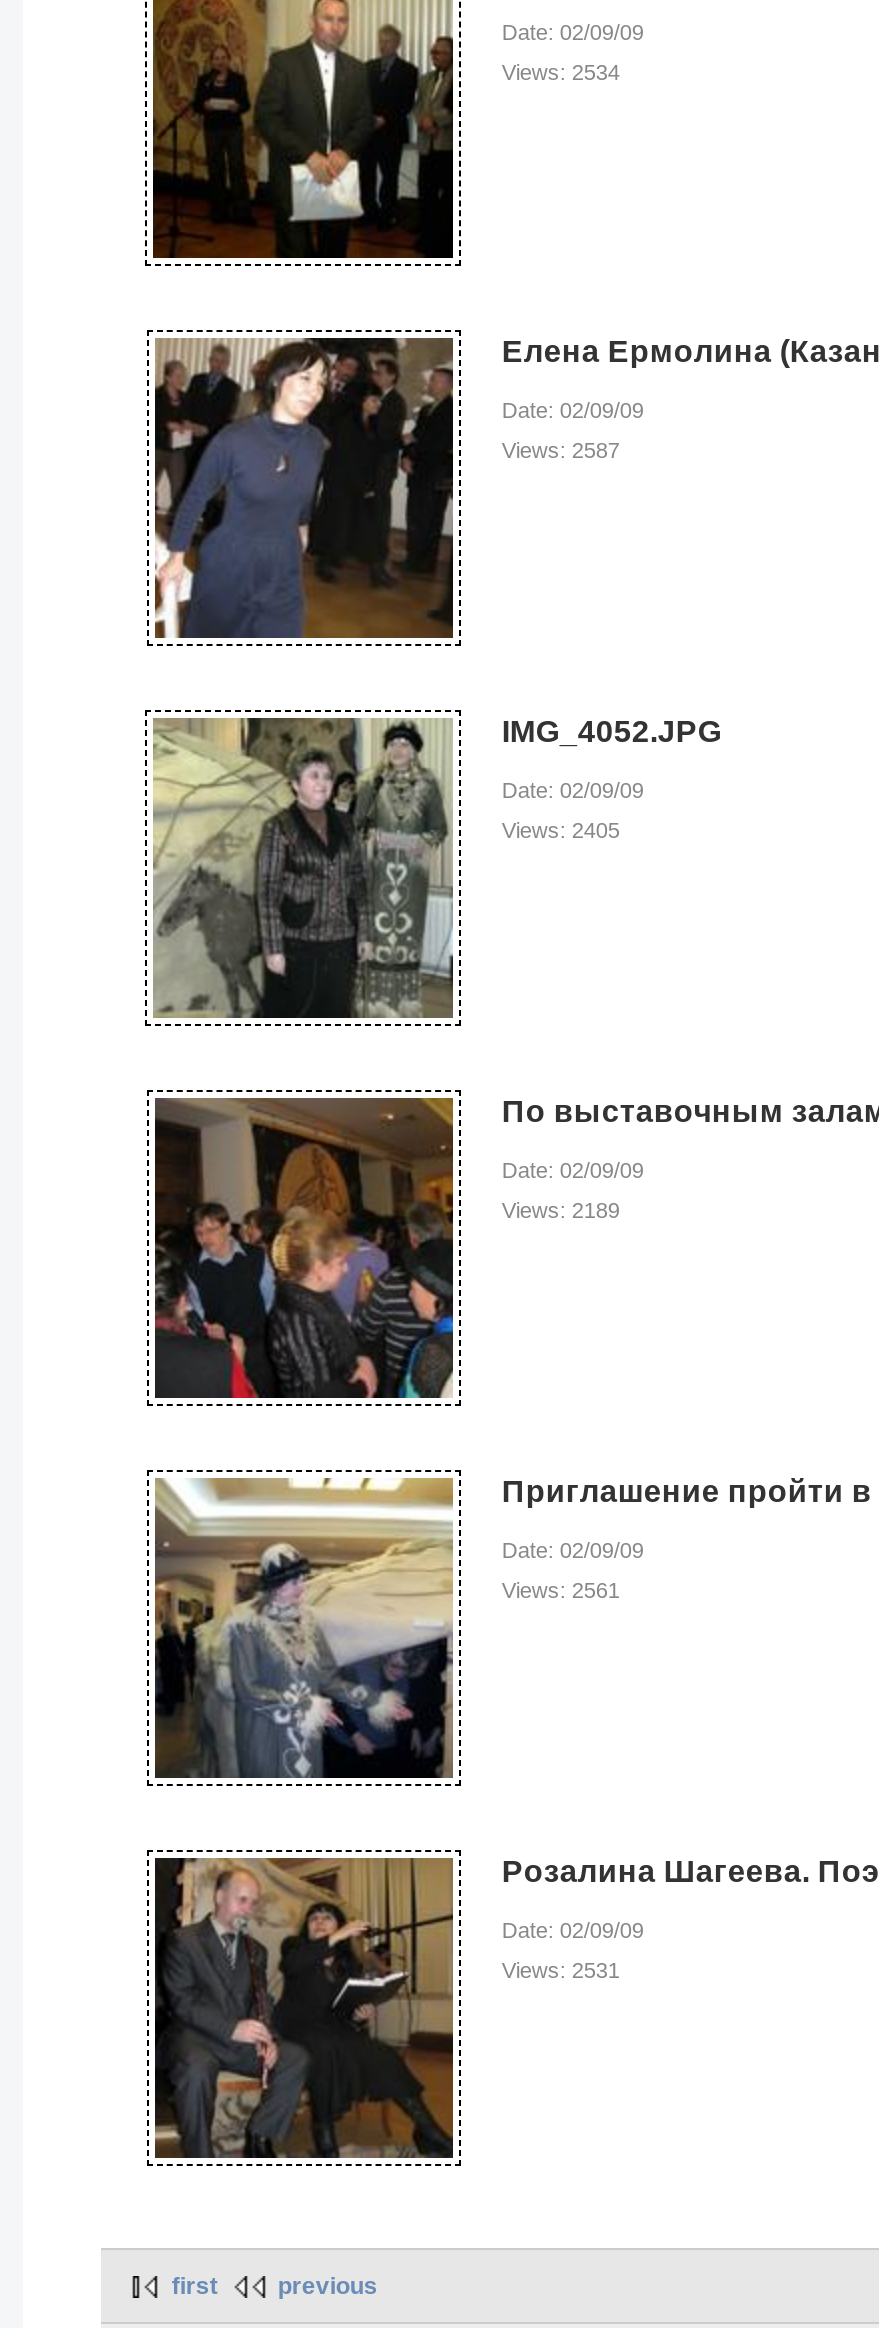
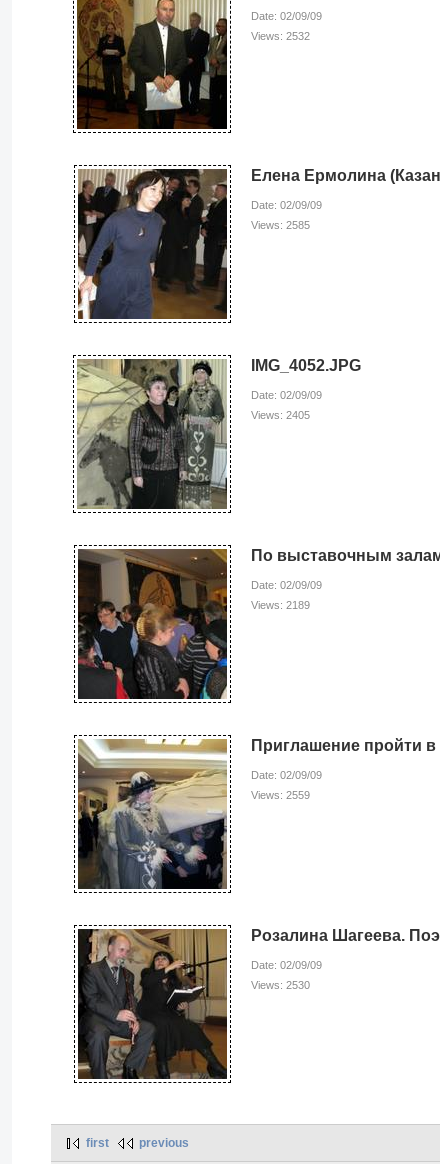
- Views: 2534
+ Views: 2532

- Views: 2587
+ Views: 2585

- Views: 2561
+ Views: 2559

- Views: 2531
+ Views: 2530
